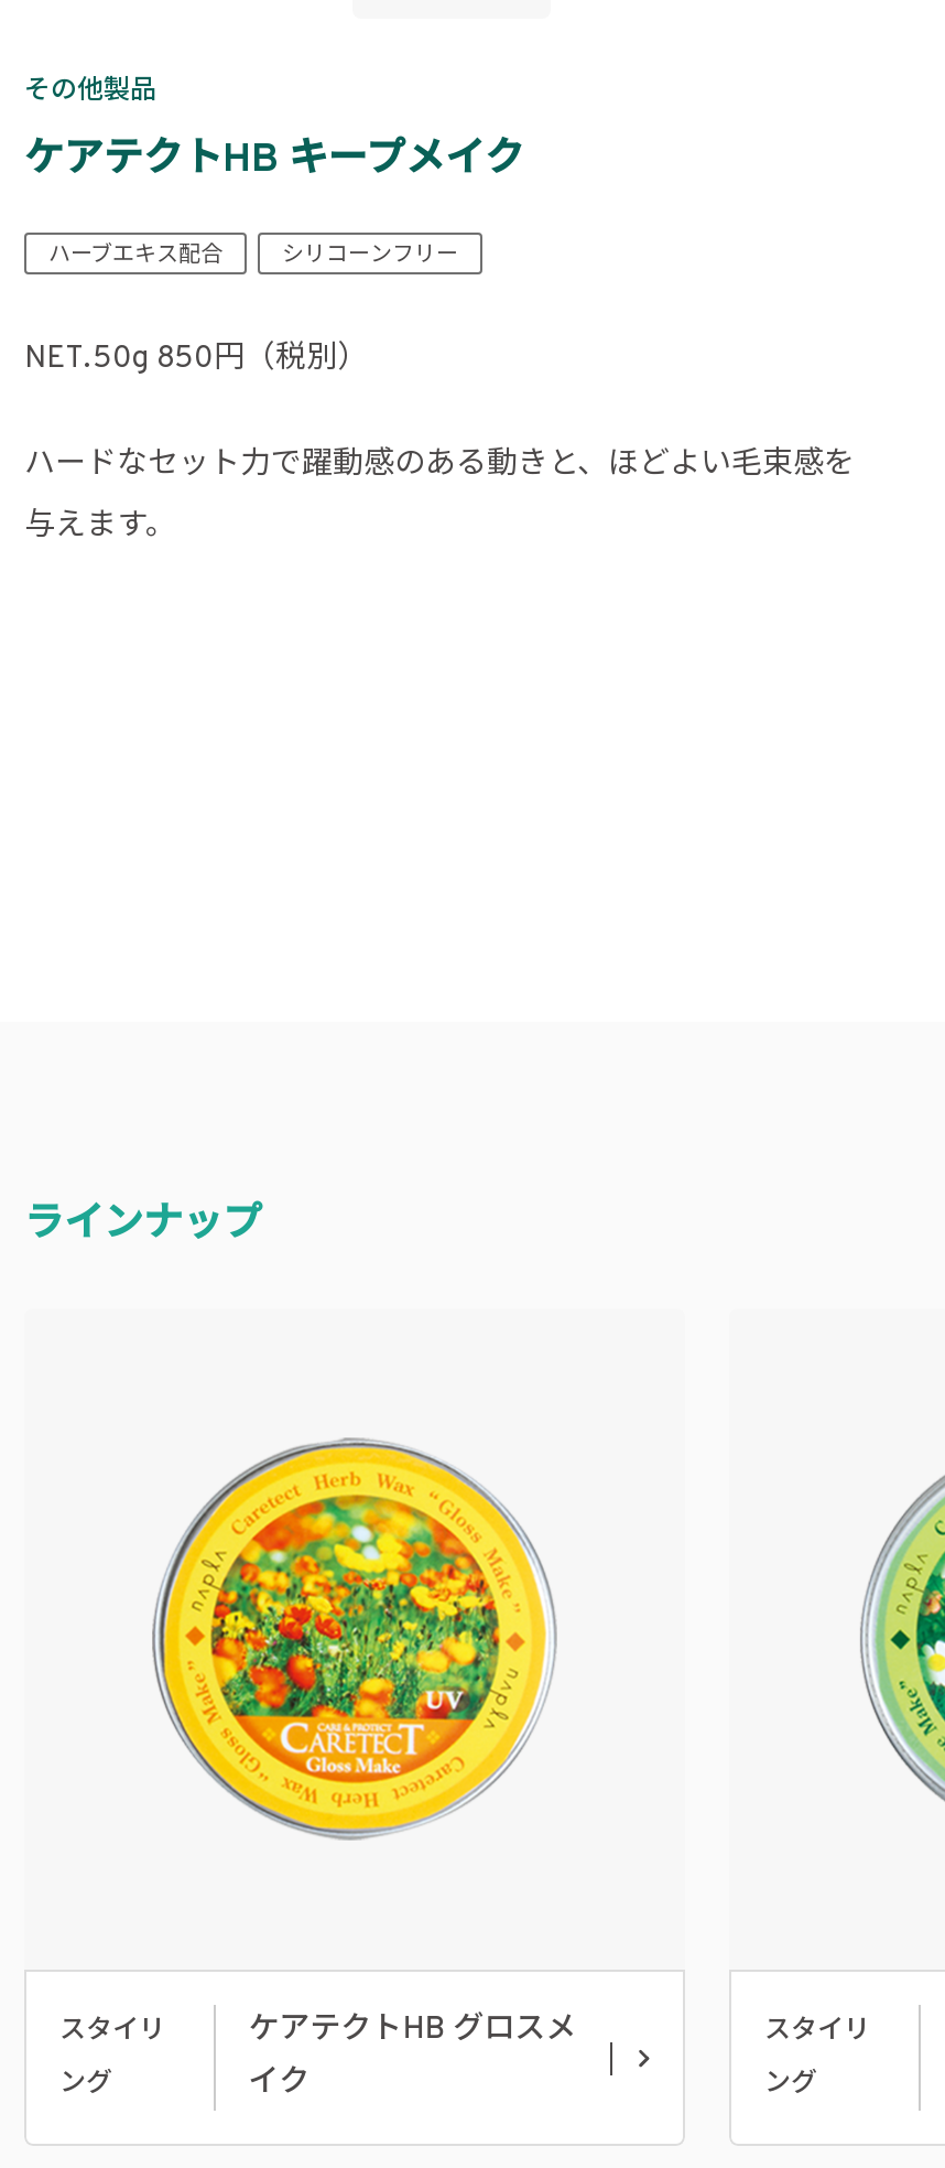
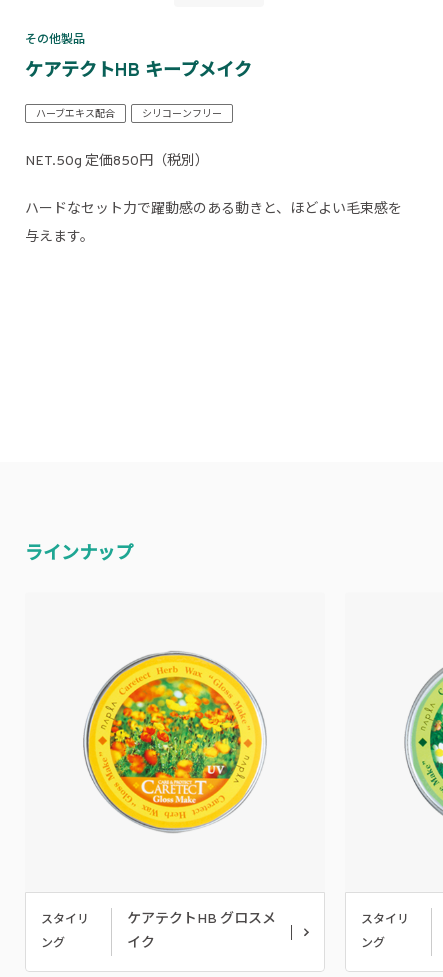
- NET.50g 850円（税別）
+ NET.50g 定価850円（税別）
